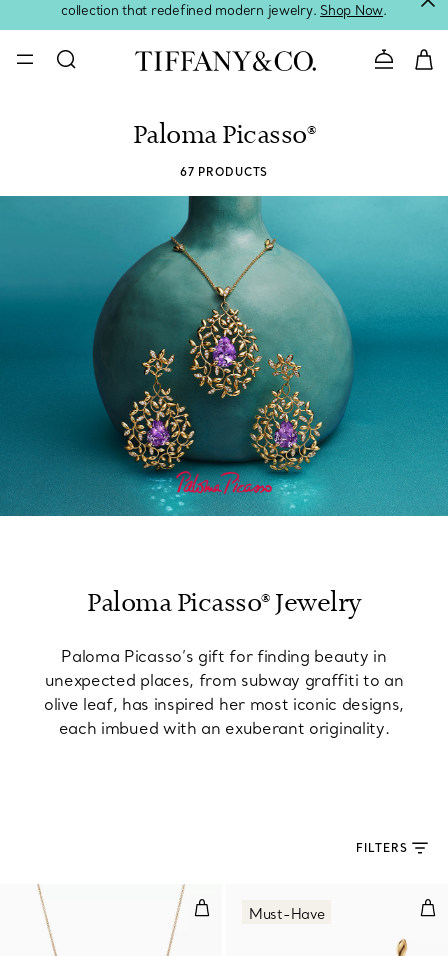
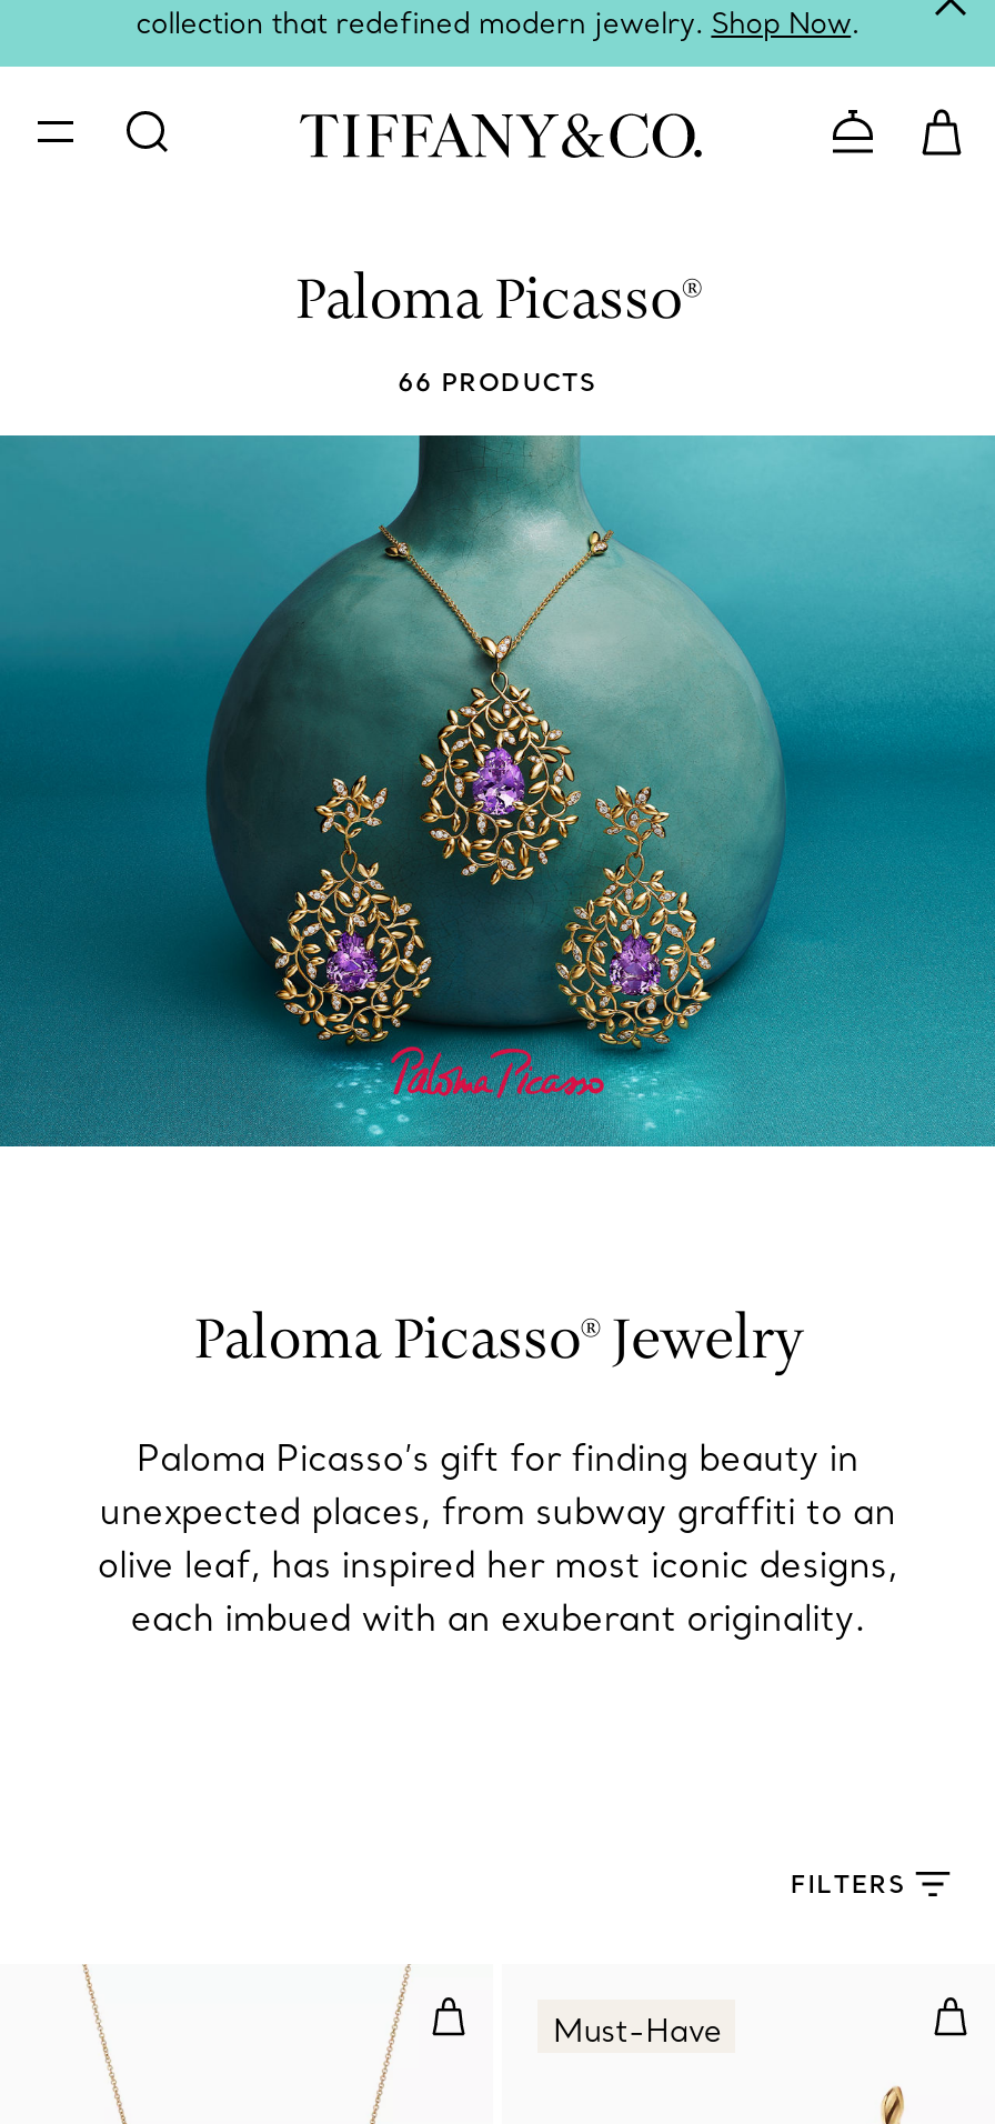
- 67 PRODUCTS
+ 66 PRODUCTS
